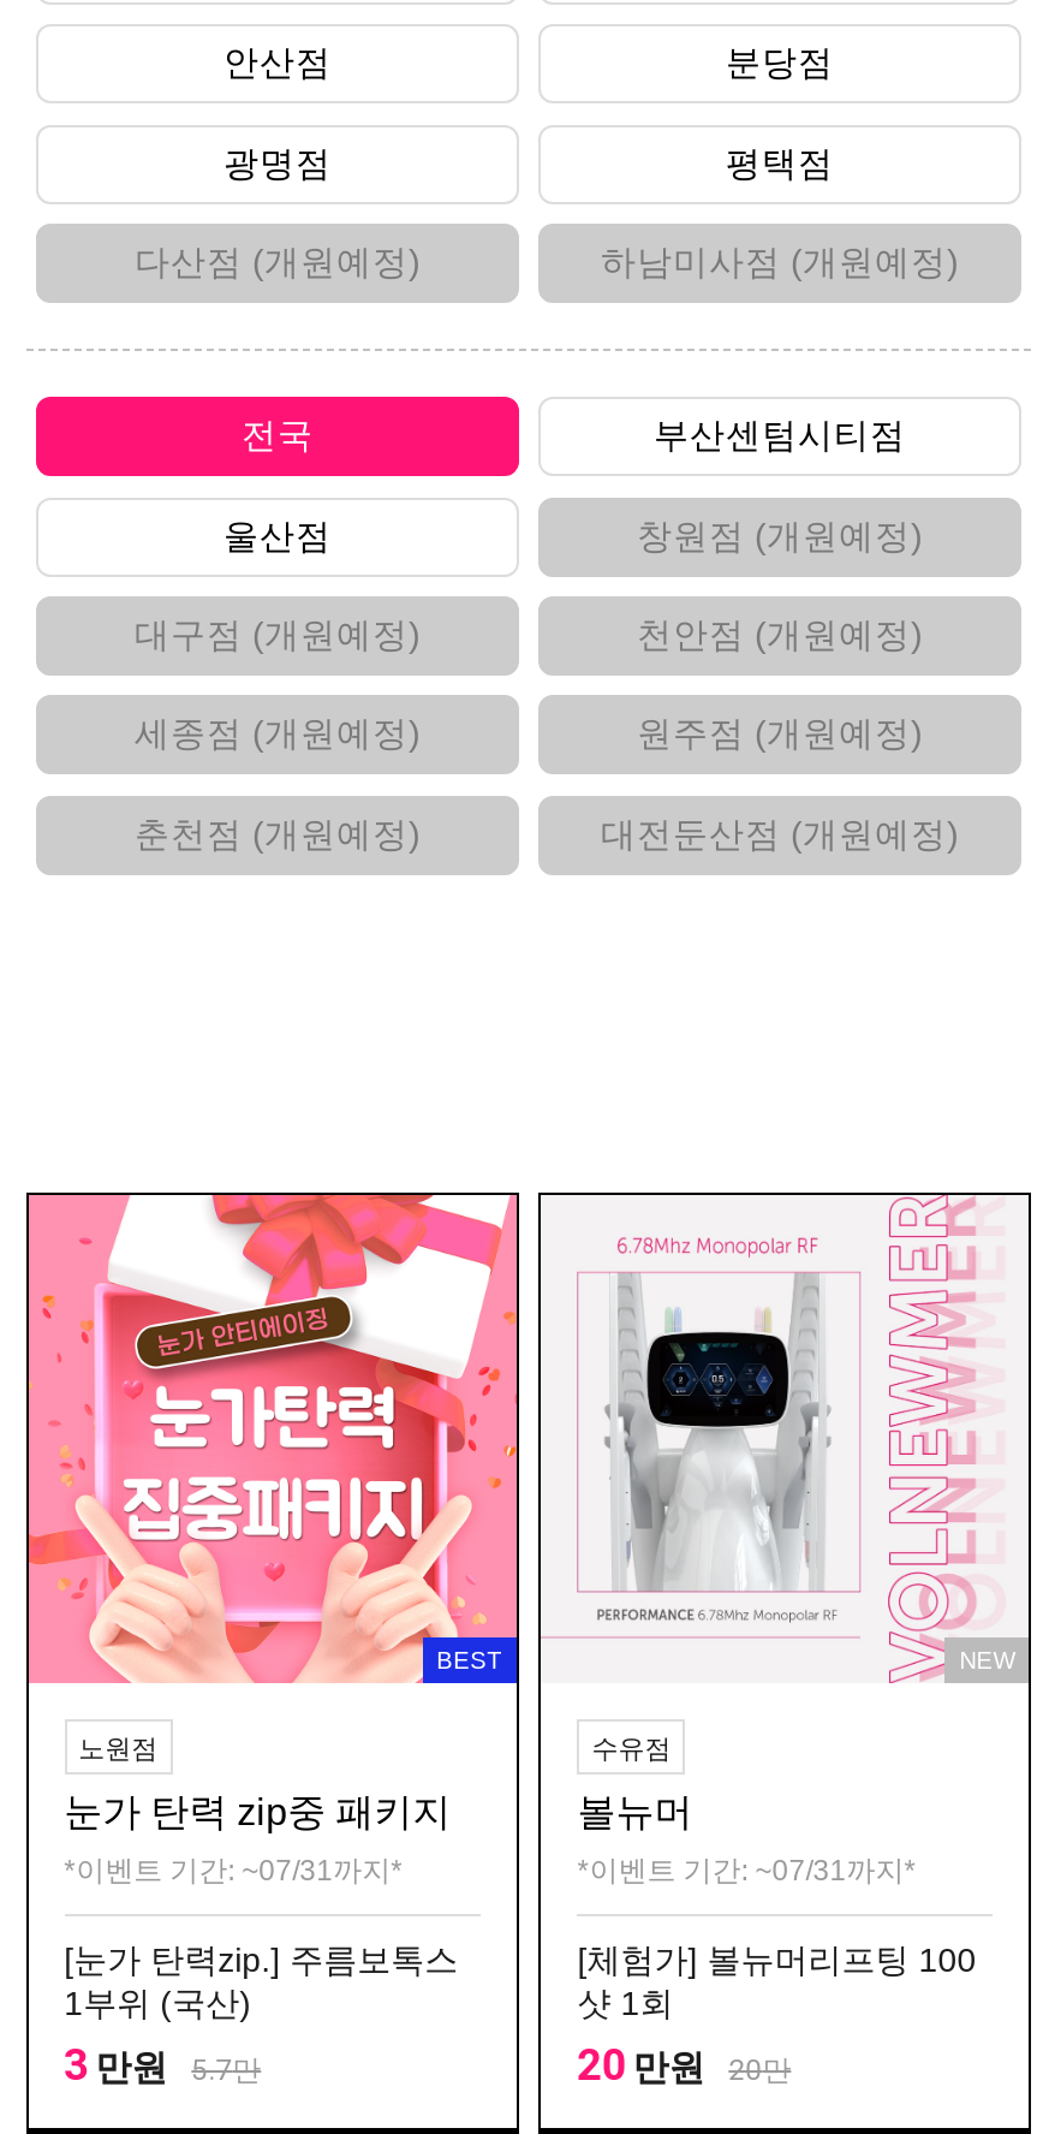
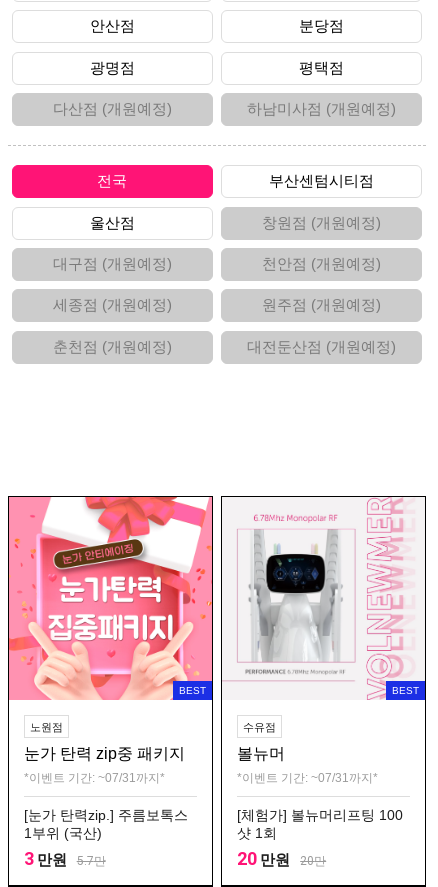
- NEW
+ BEST
